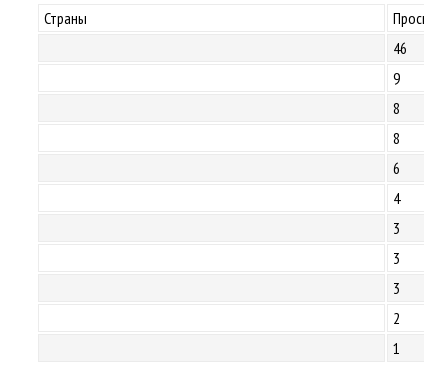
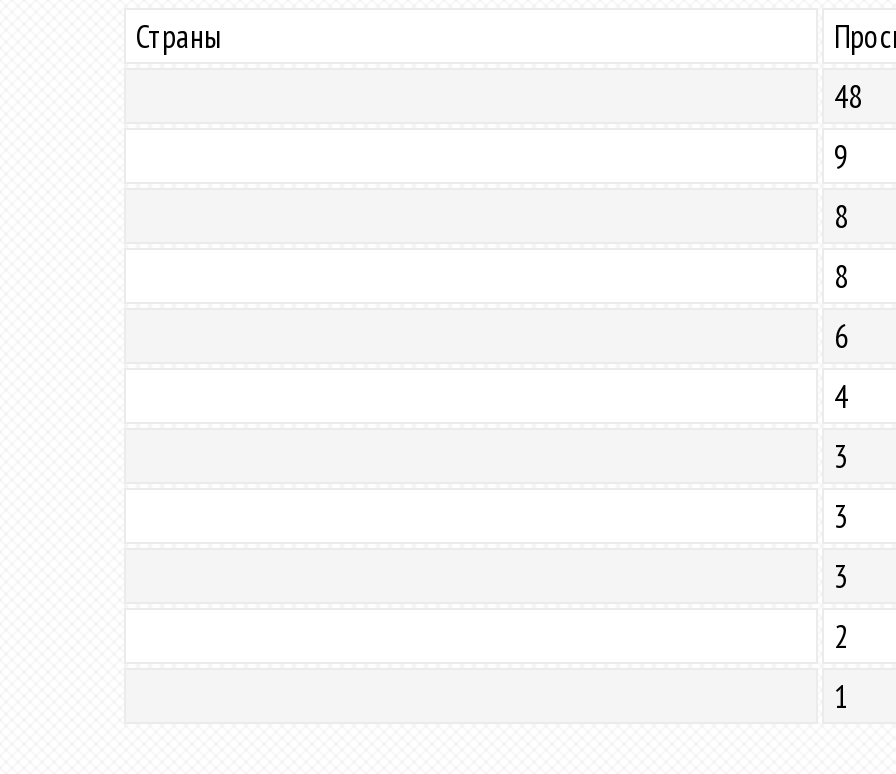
- 46
+ 48
